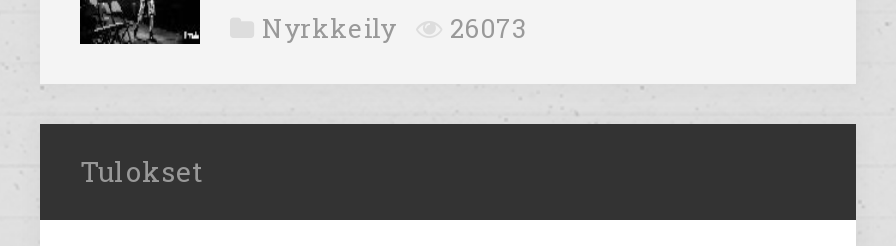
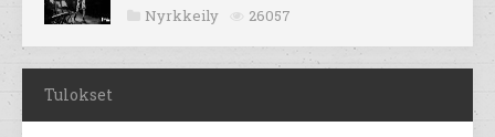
- Nyrkkeily 26073
+ Nyrkkeily 26057
